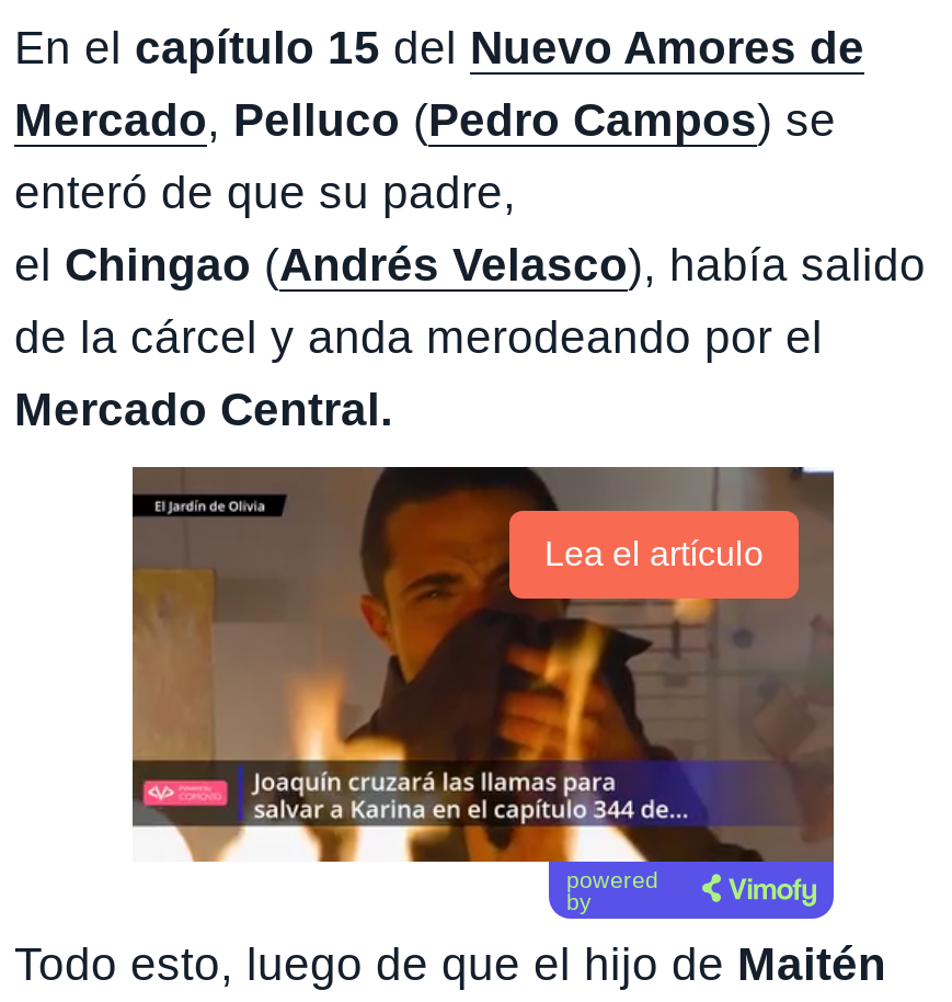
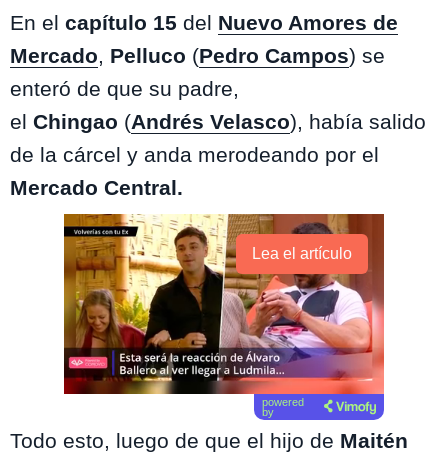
- [image]
+ [image]
